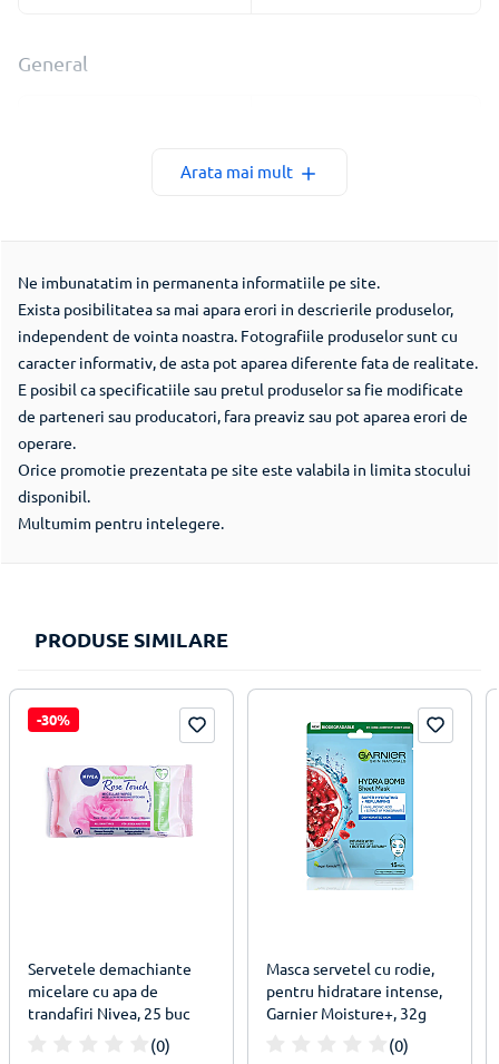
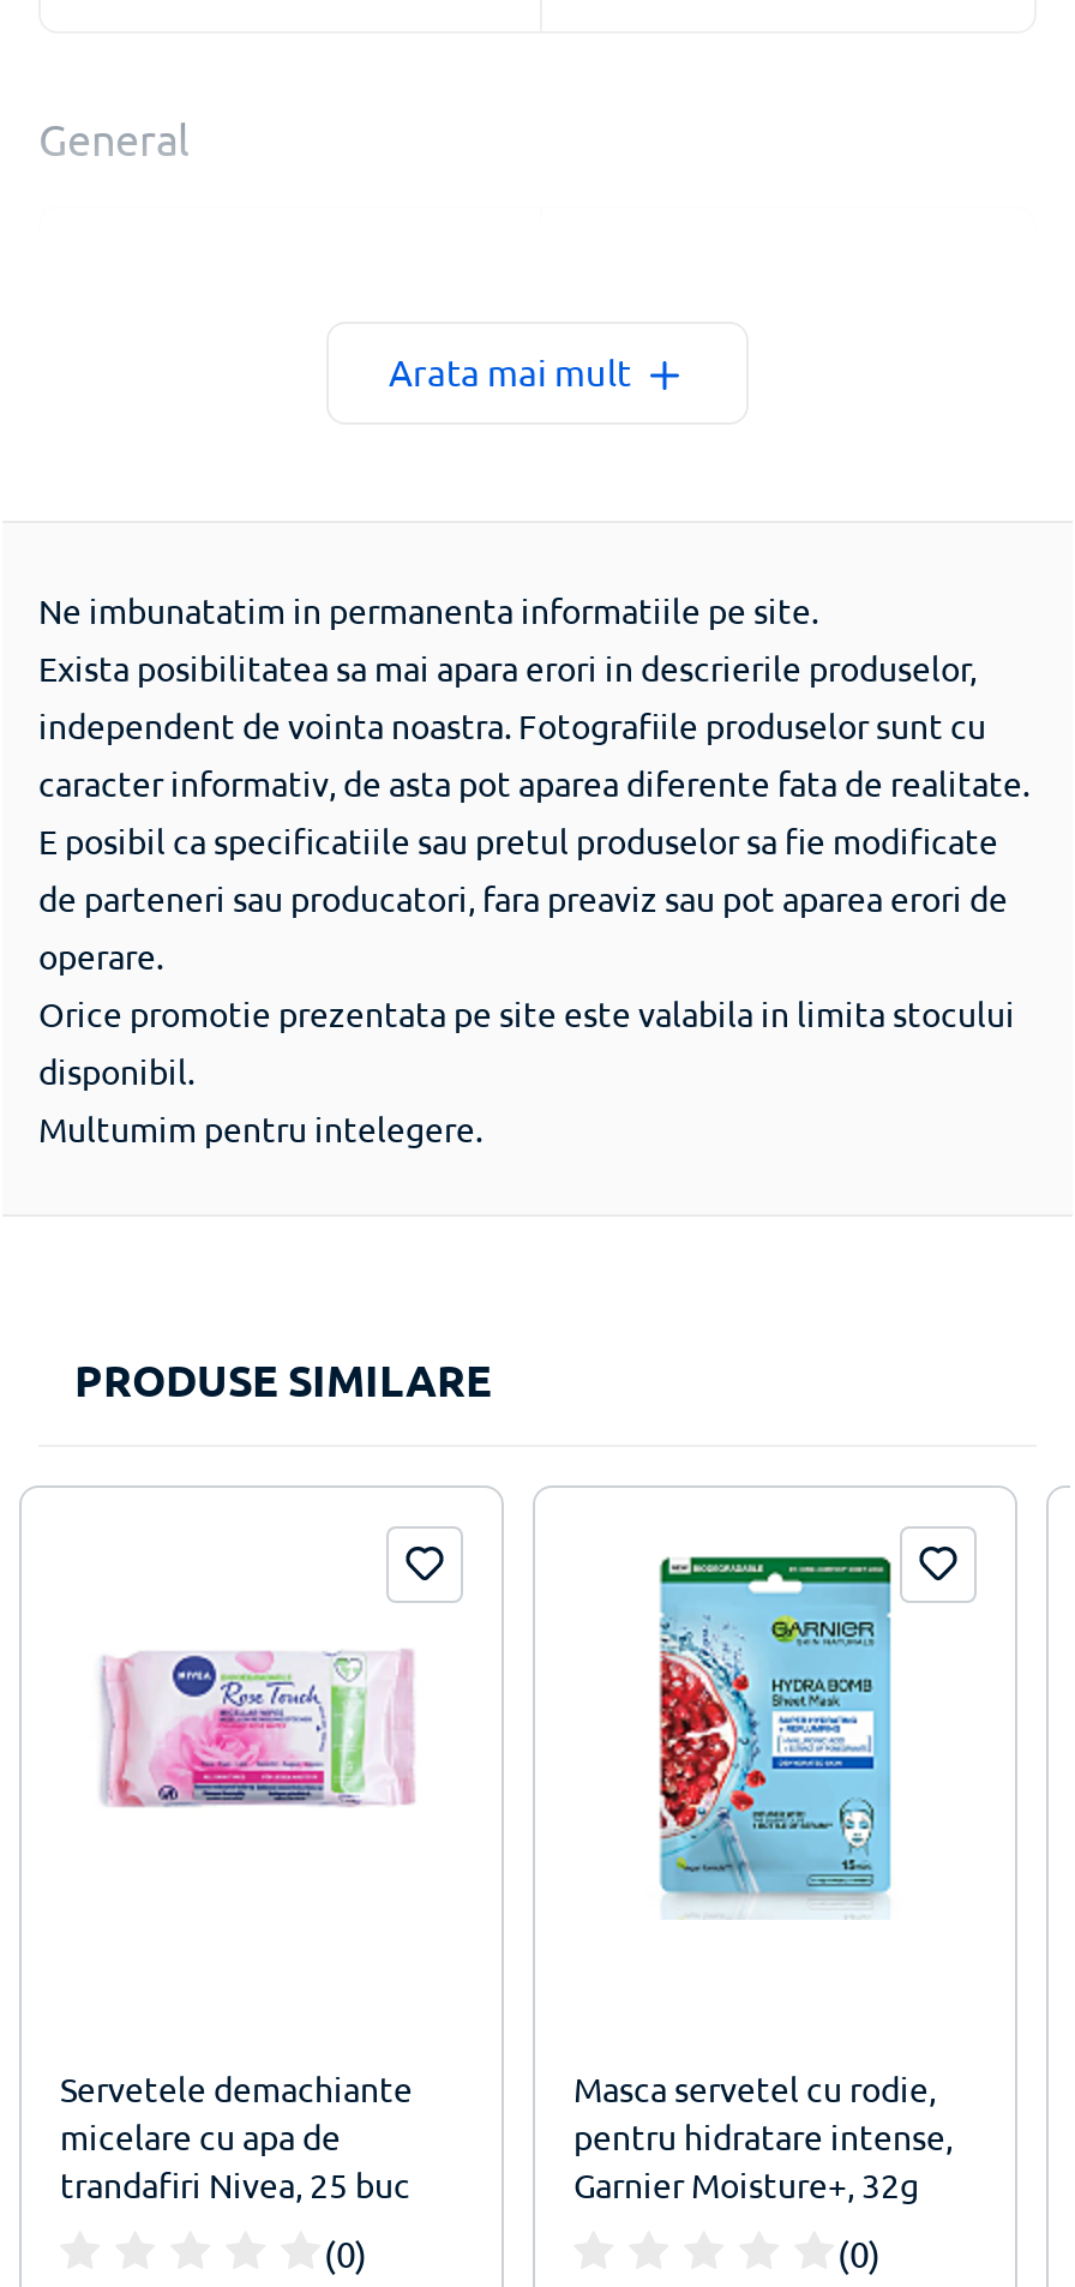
- -30%
